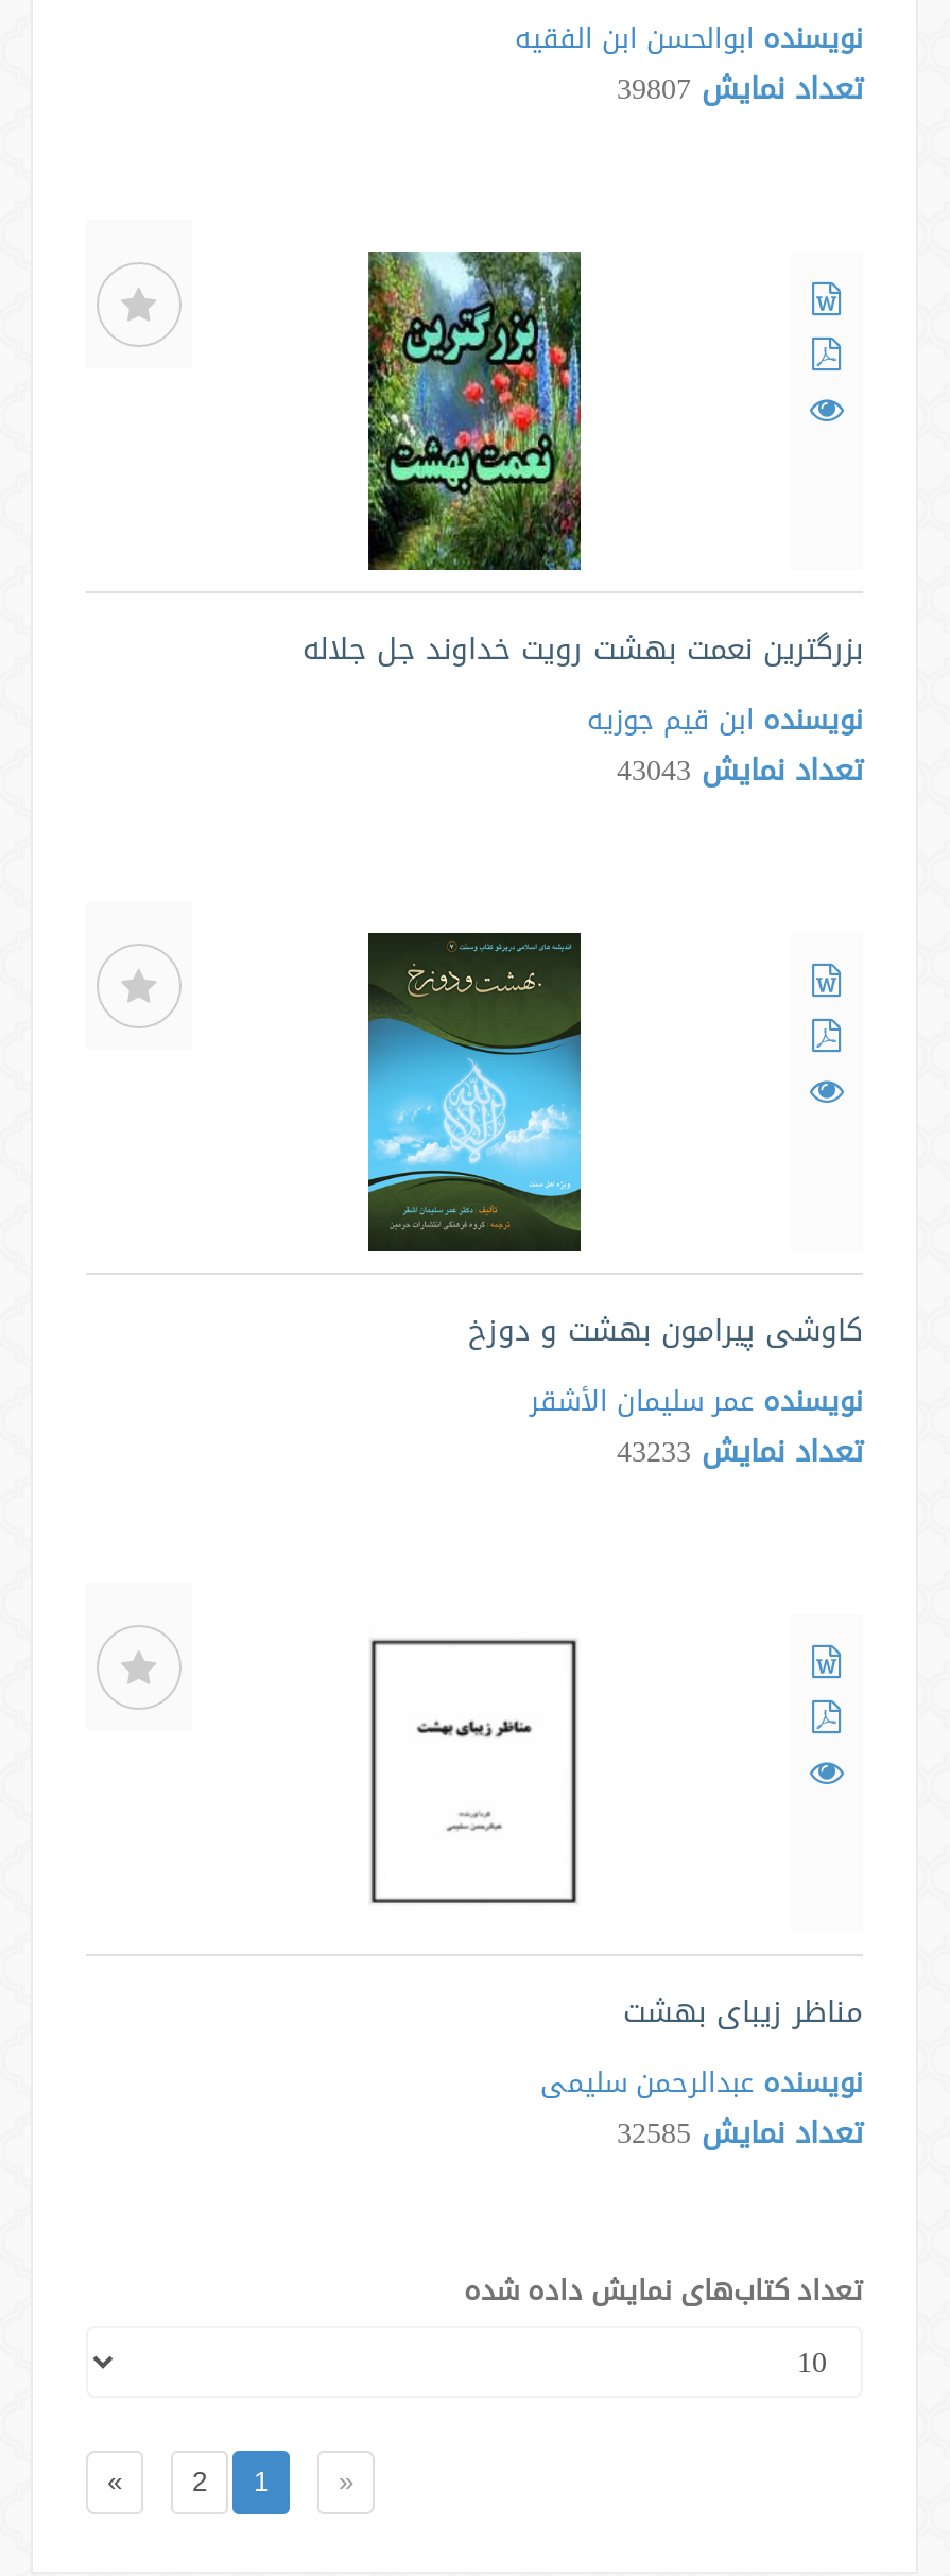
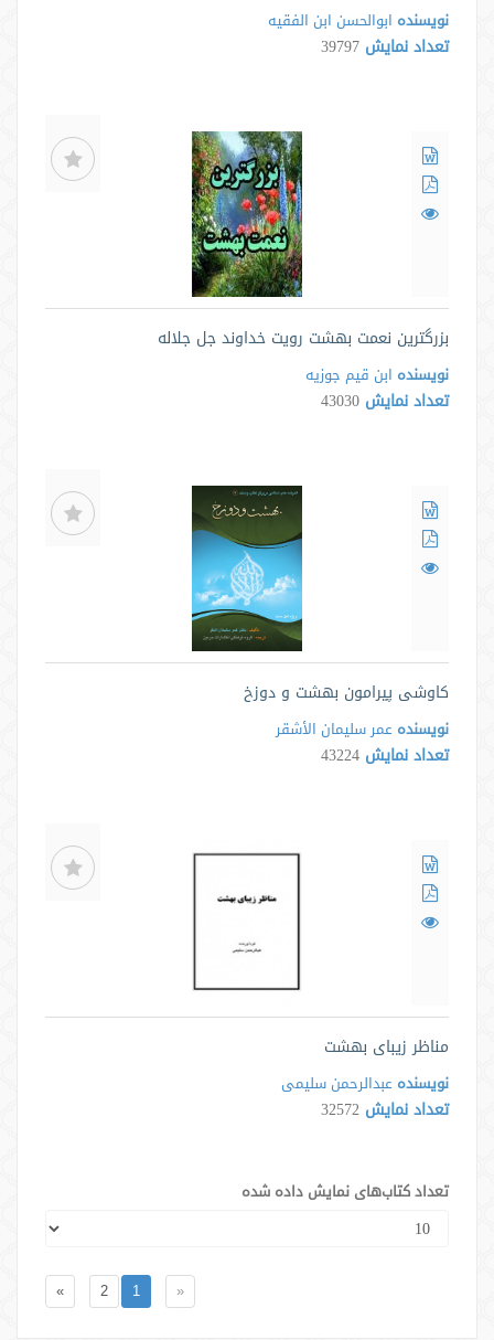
- تعداد نمایش 39807
+ تعداد نمایش 39797

- تعداد نمایش 43043
+ تعداد نمایش 43030

- تعداد نمایش 43233
+ تعداد نمایش 43224

- تعداد نمایش 32585
+ تعداد نمایش 32572
